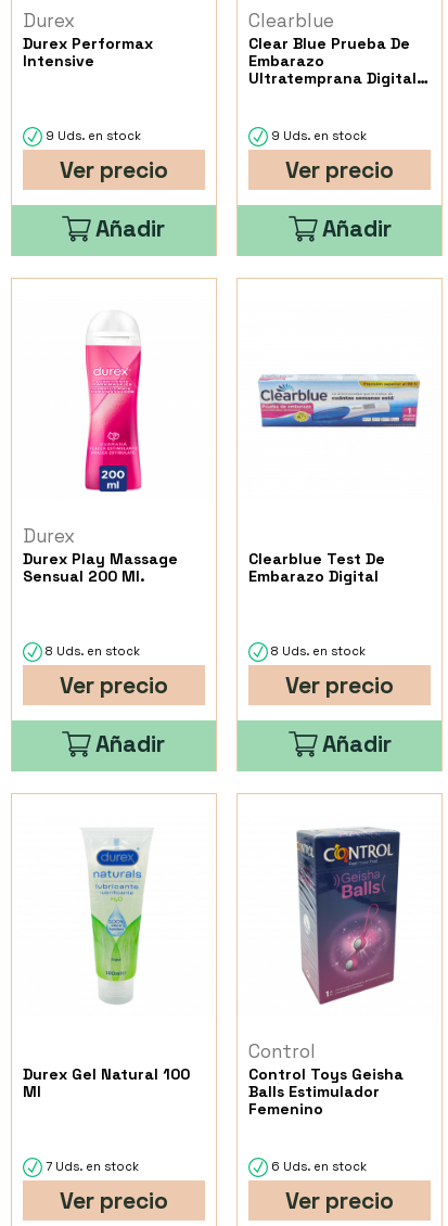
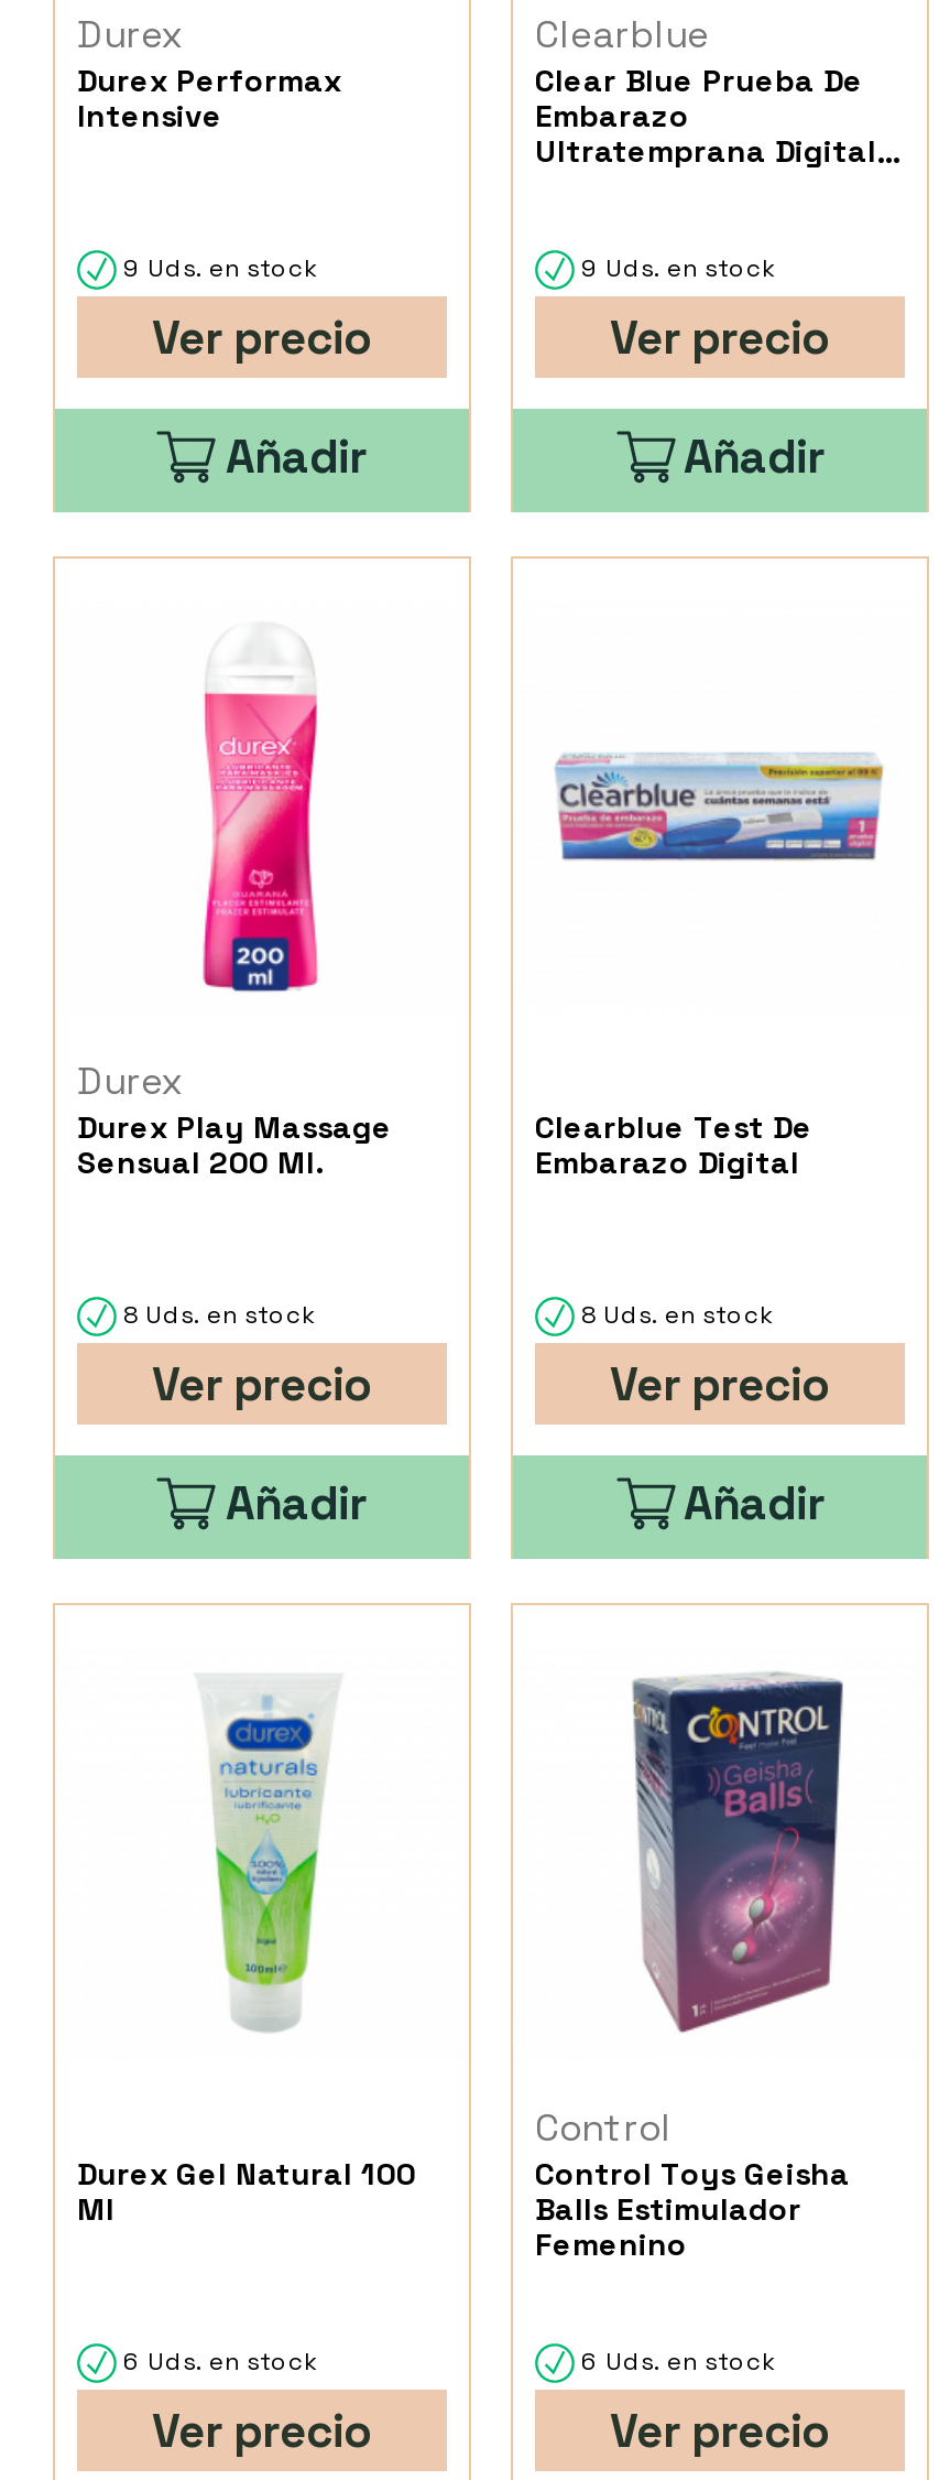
- 7 Uds. en stock
+ 6 Uds. en stock
